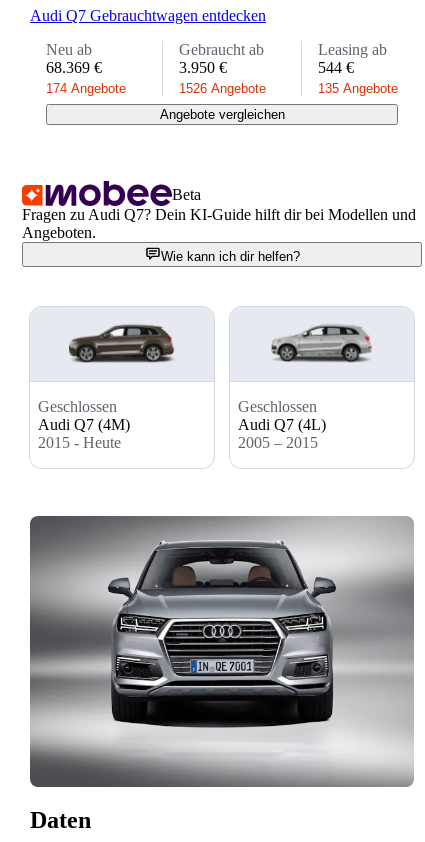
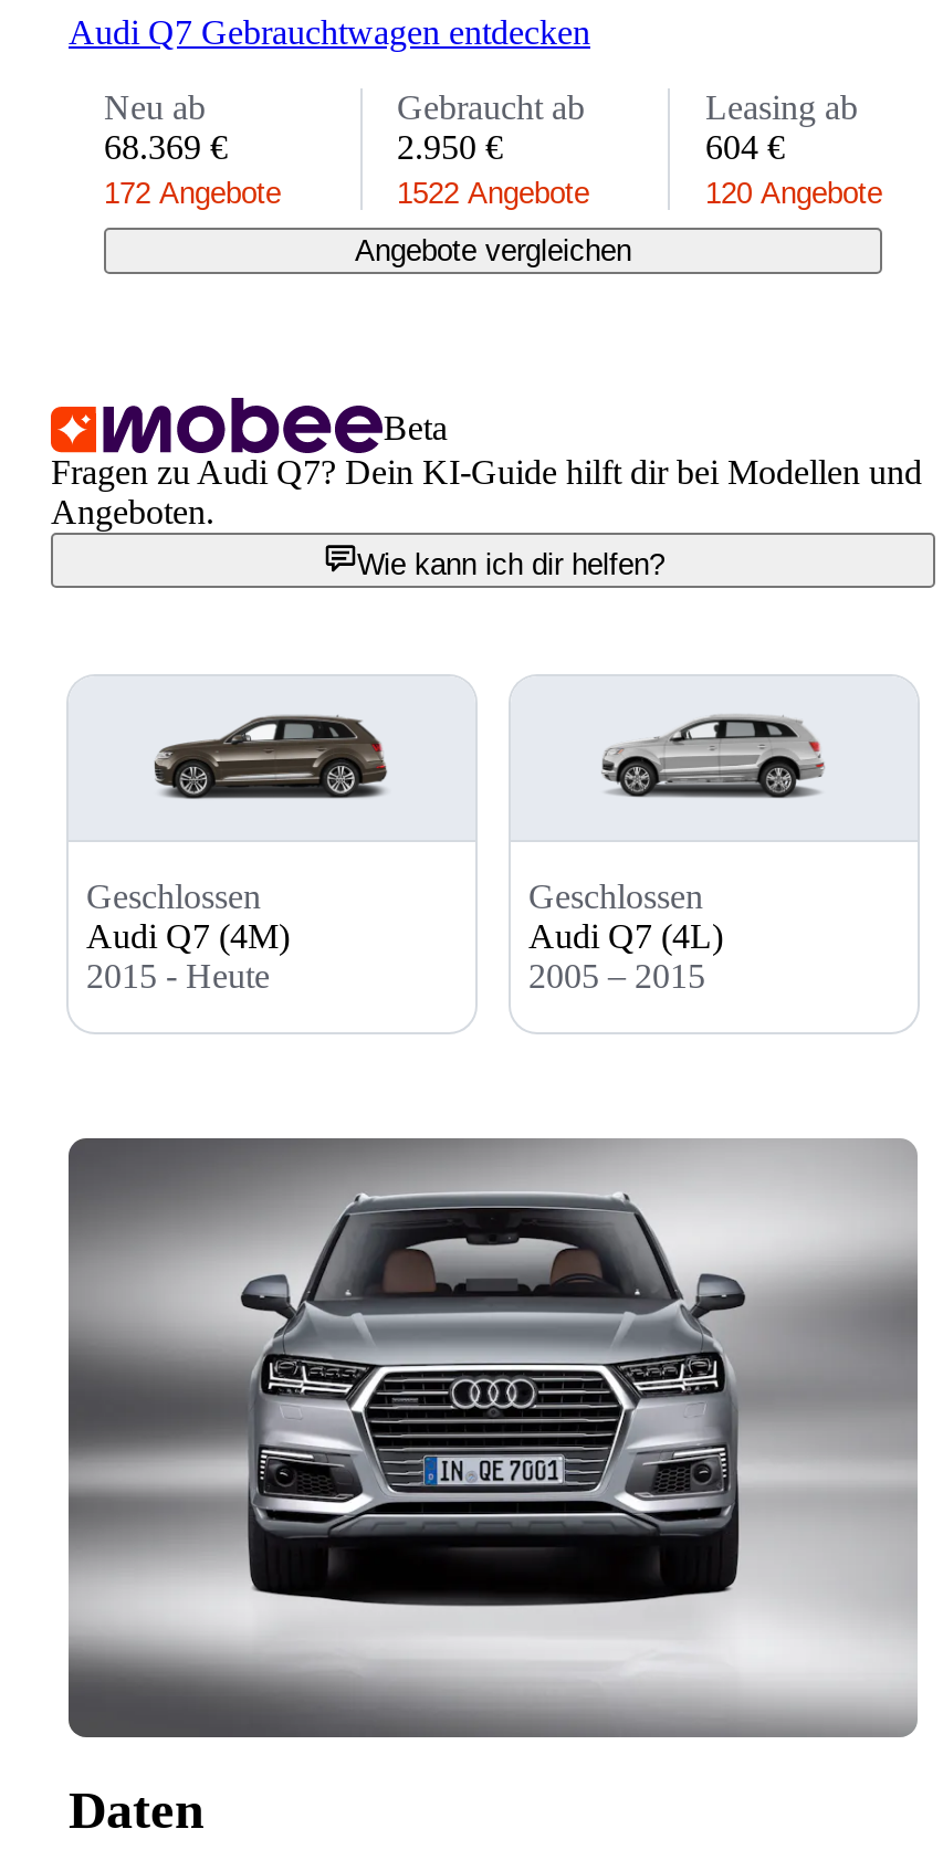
- 3.950 €
+ 2.950 €

- 544 €
+ 604 €

- 174 Angebote
+ 172 Angebote

- 1526 Angebote
+ 1522 Angebote

- 135 Angebote
+ 120 Angebote
